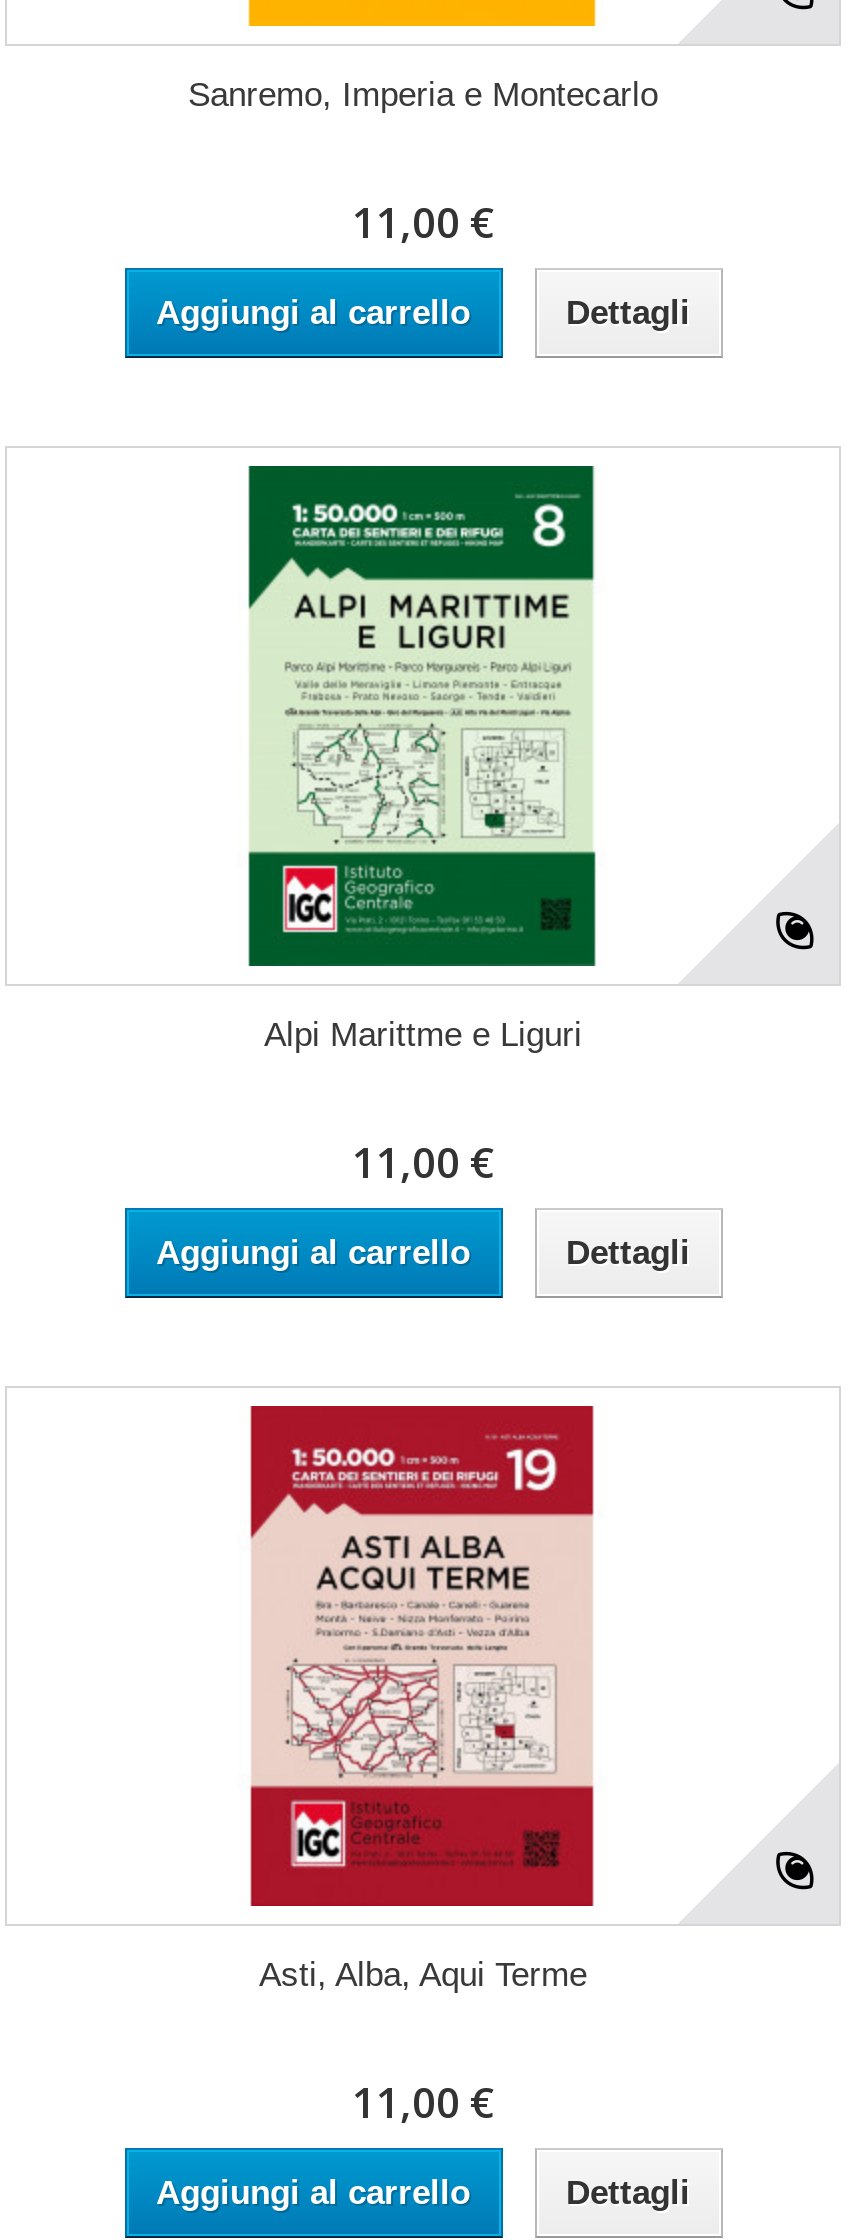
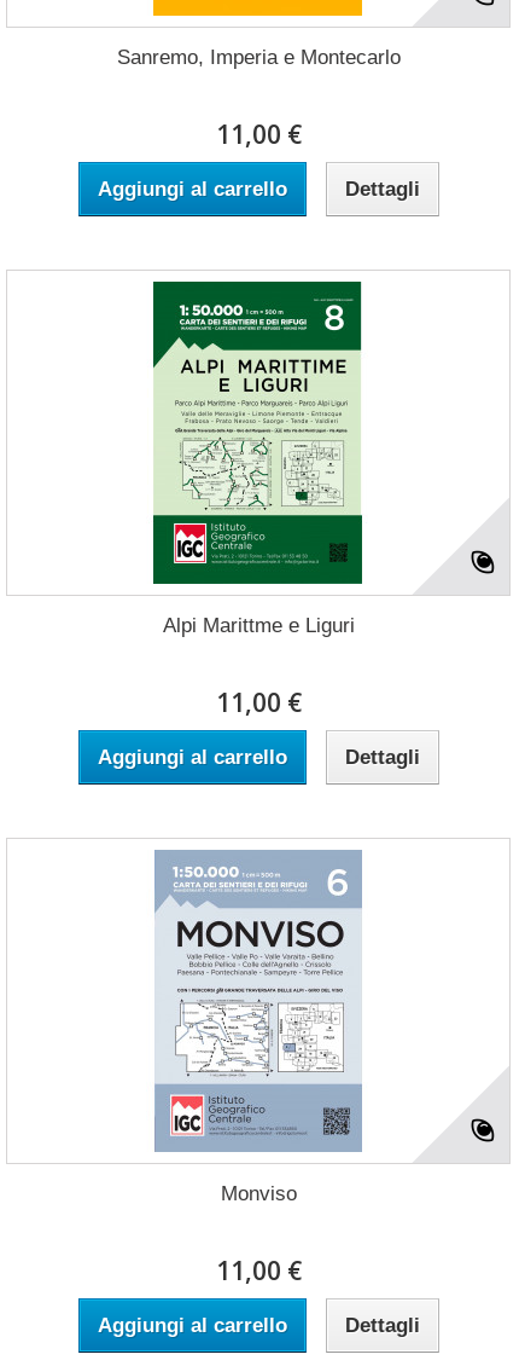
- [image]
- Asti, Alba, Aqui Terme
+ [image]
+ Monviso
